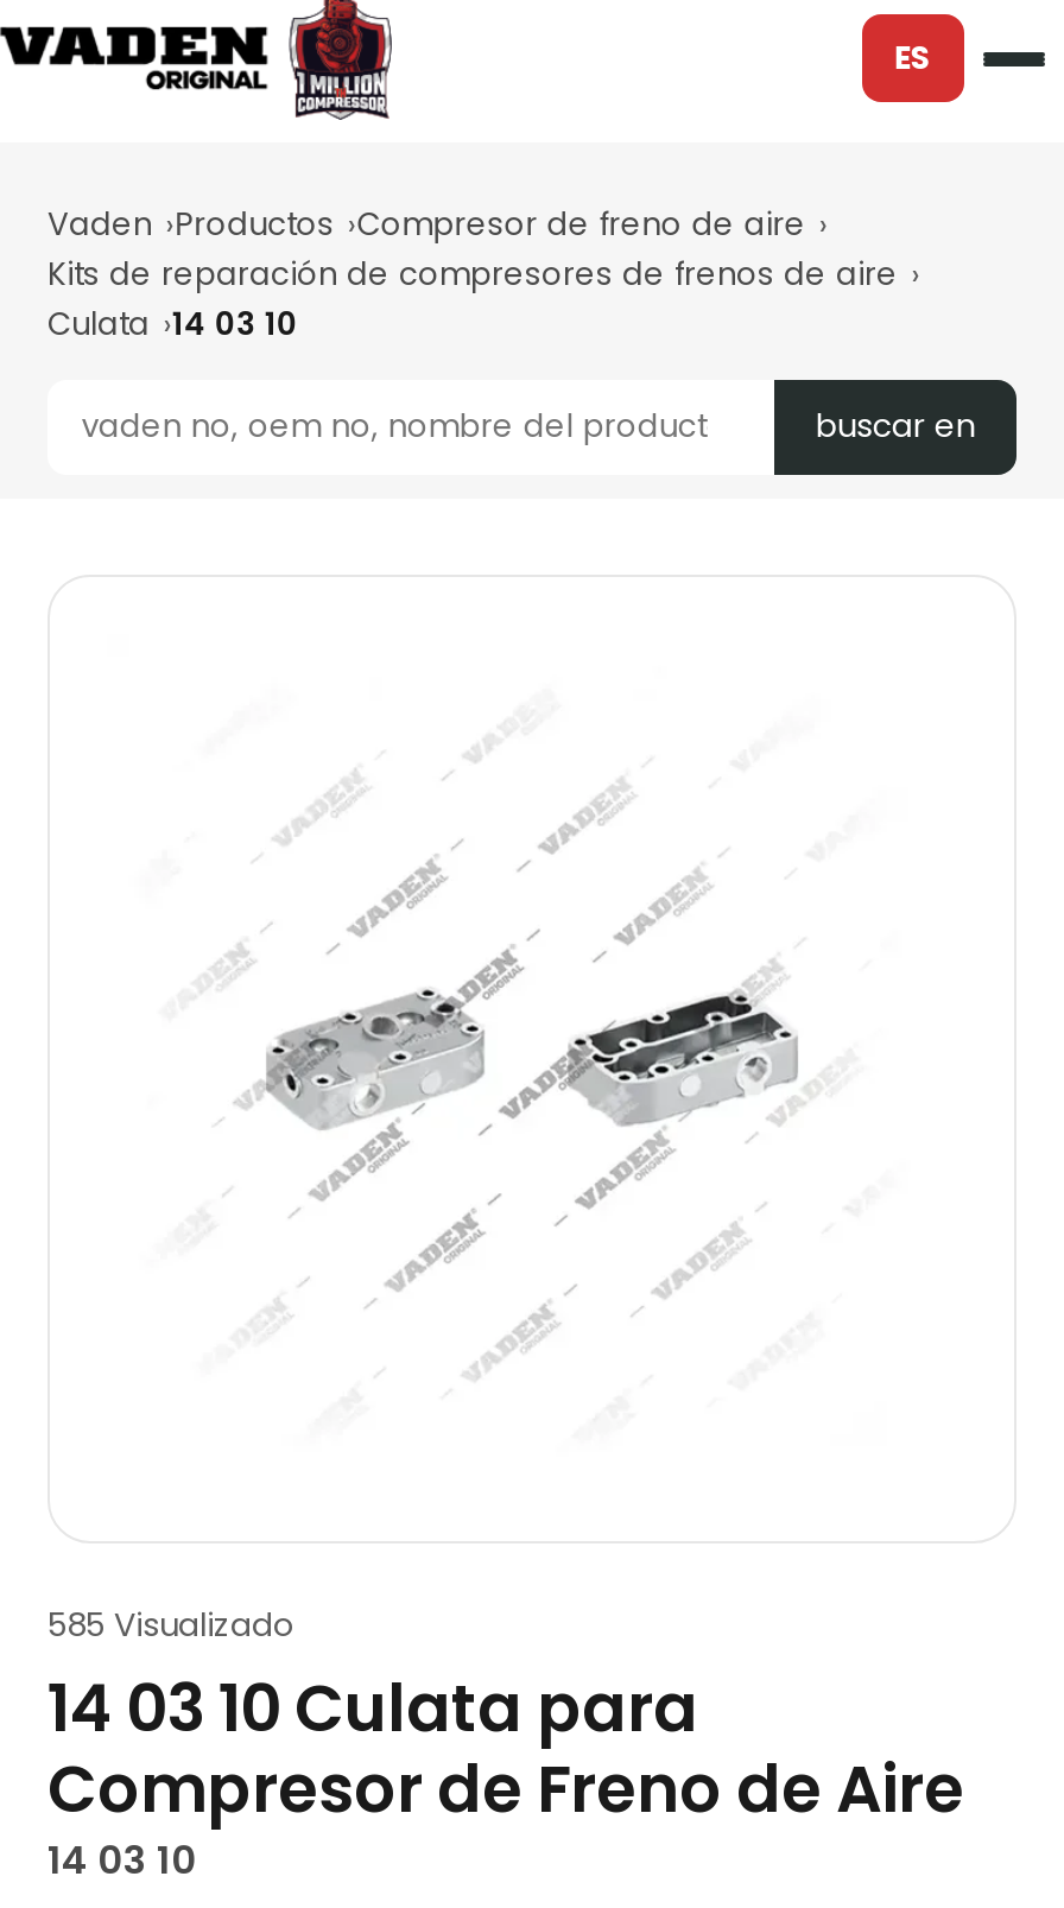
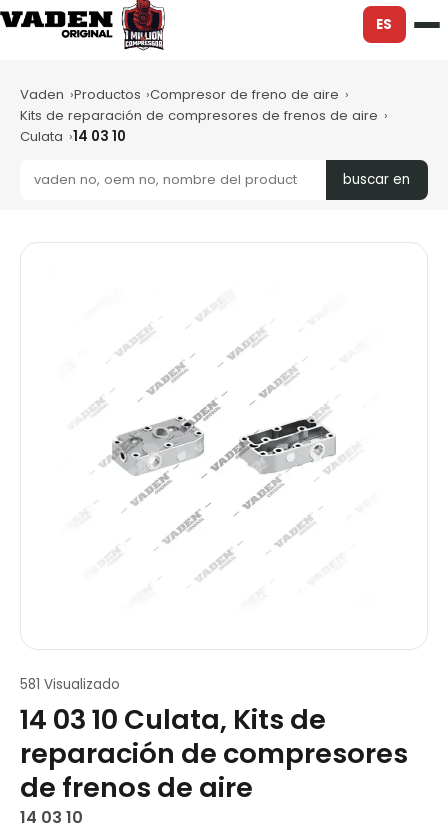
- 585 Visualizado
- 14 03 10 Culata para
- Compresor de Freno de Aire
+ 581 Visualizado
+ 14 03 10 Culata, Kits de
+ reparación de compresores
+ de frenos de aire
